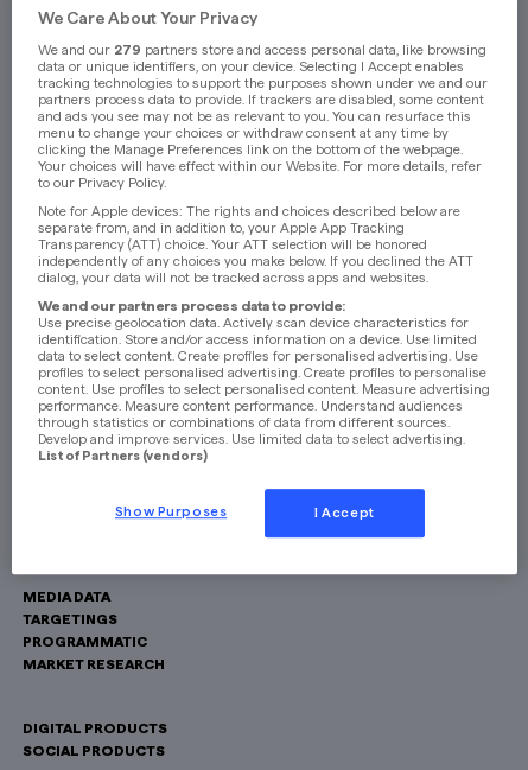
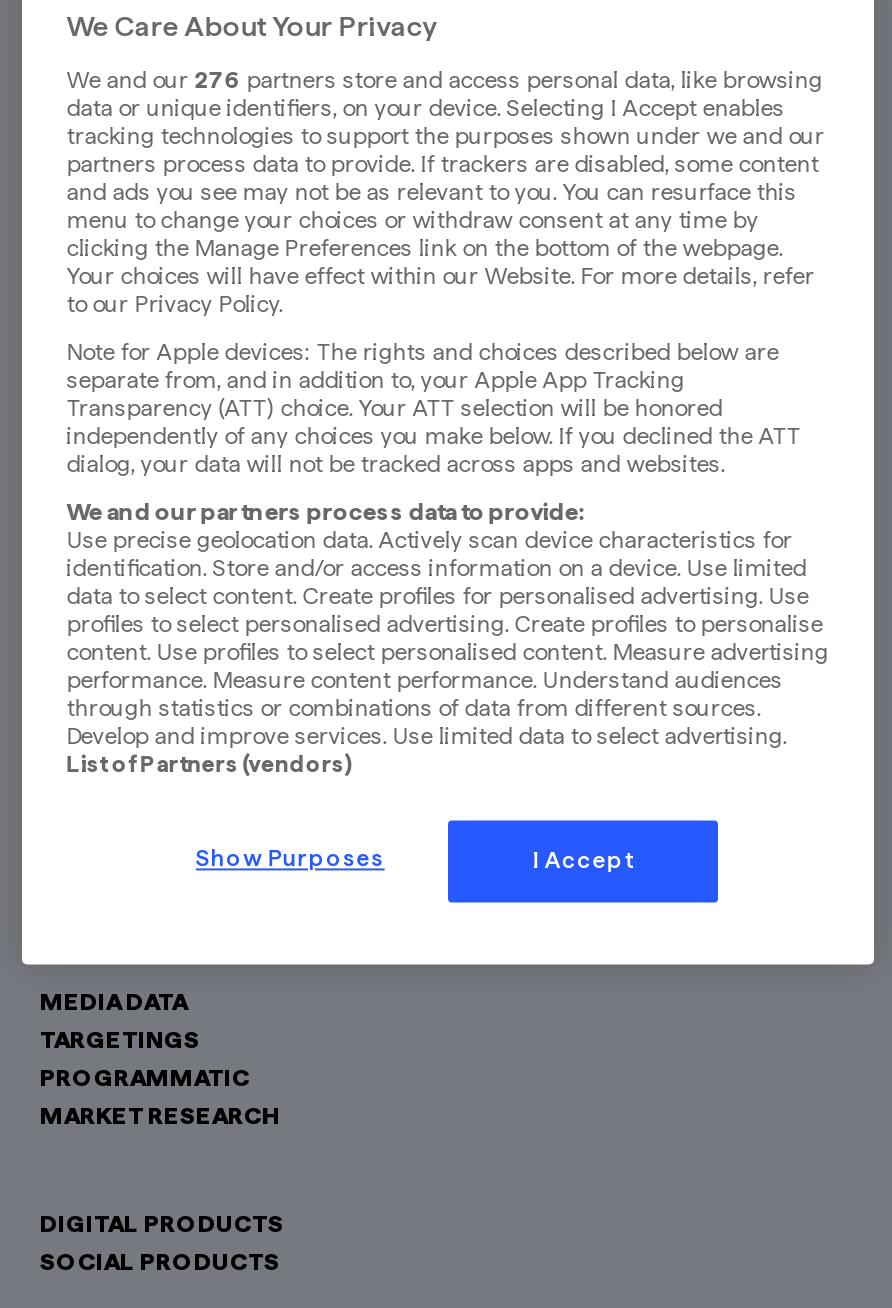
- We and our 279 partners store and access personal data, like browsing
+ We and our 276 partners store and access personal data, like browsing
